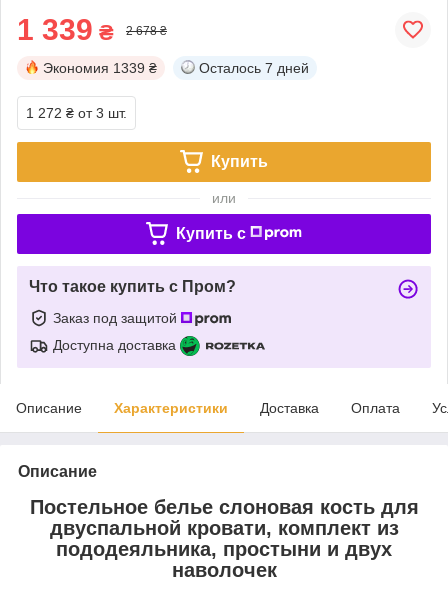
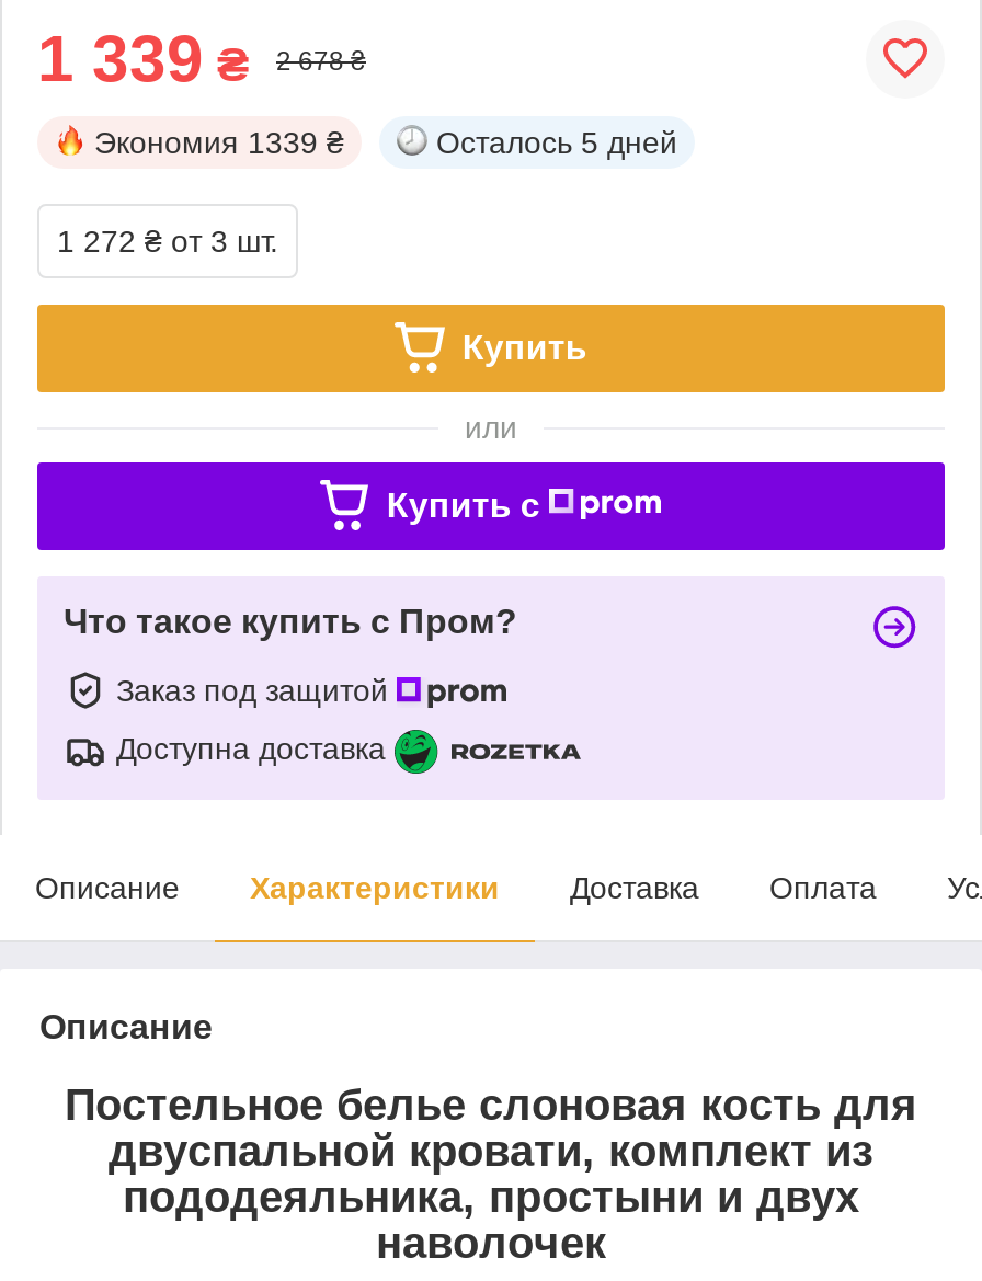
- Осталось 7 дней
+ Осталось 5 дней
